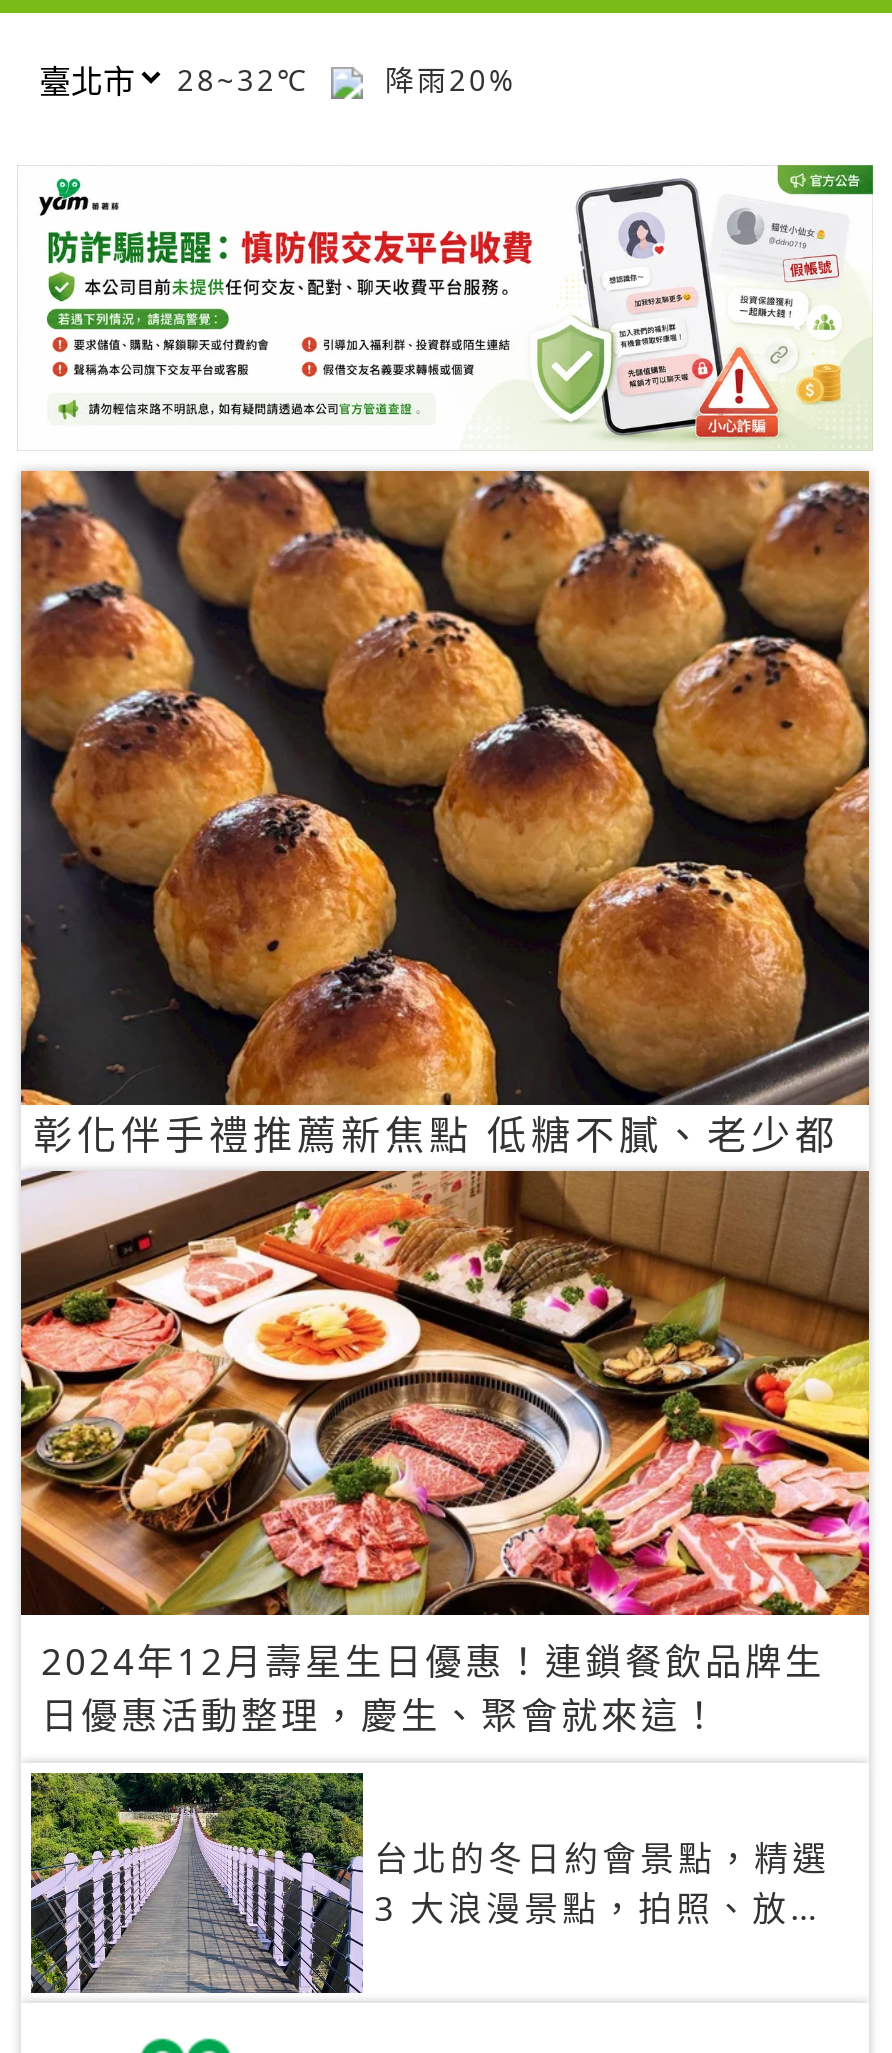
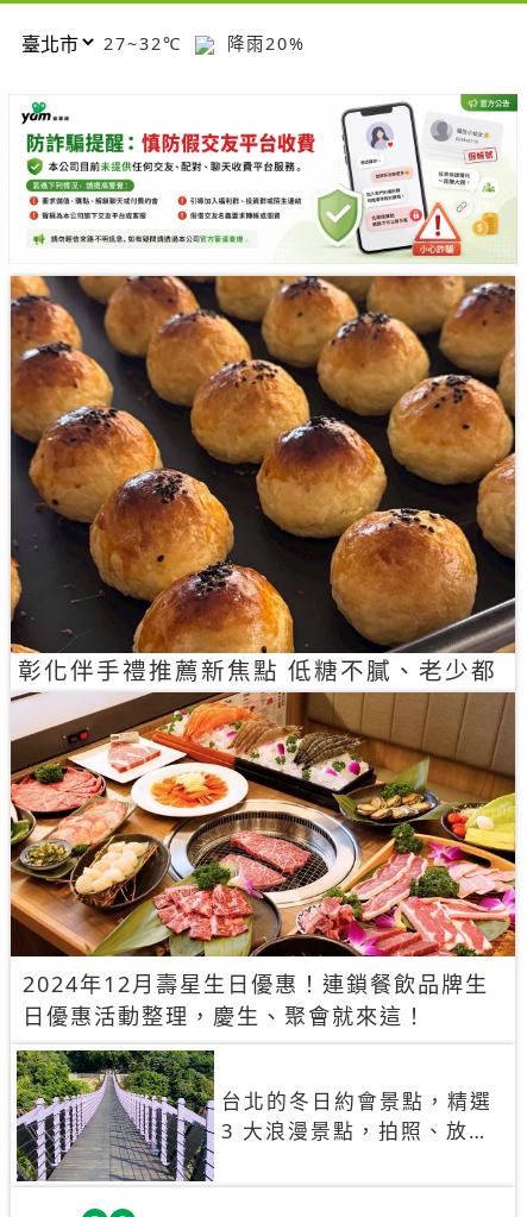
- 28~32℃ 降雨20%
+ 27~32℃ 降雨20%
